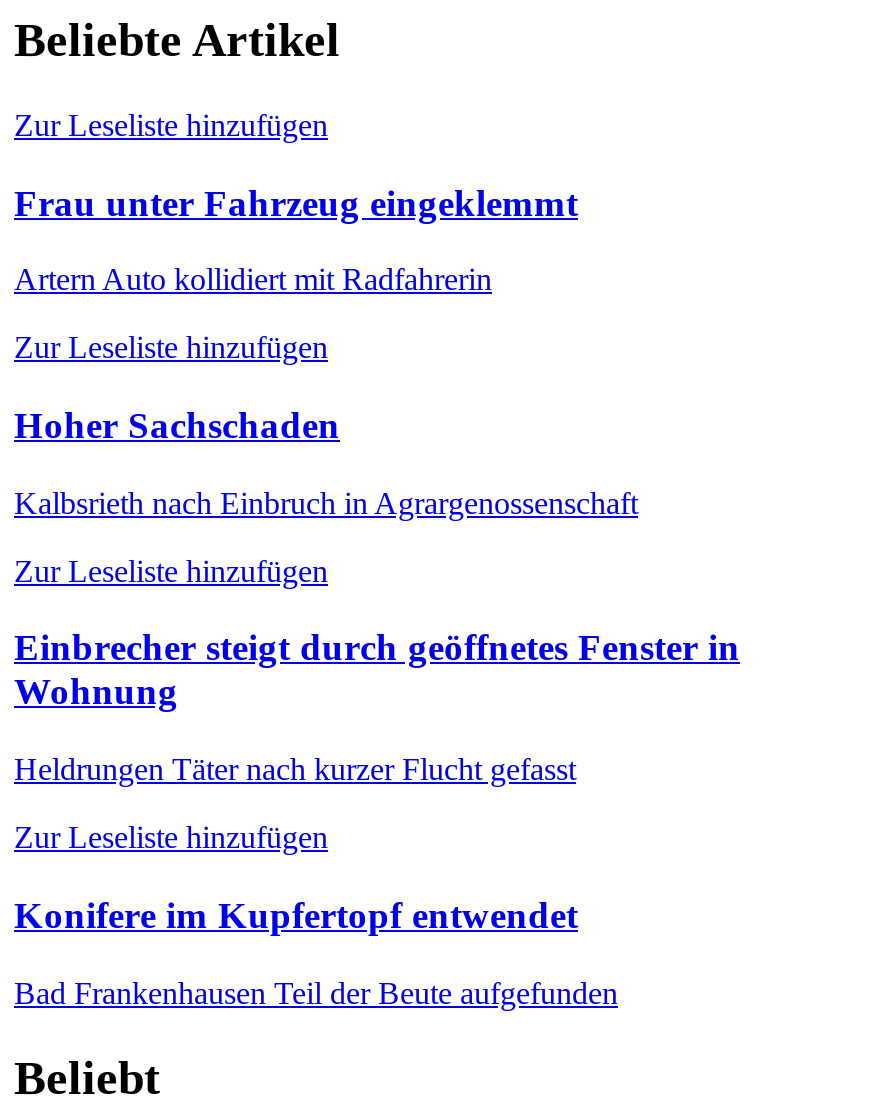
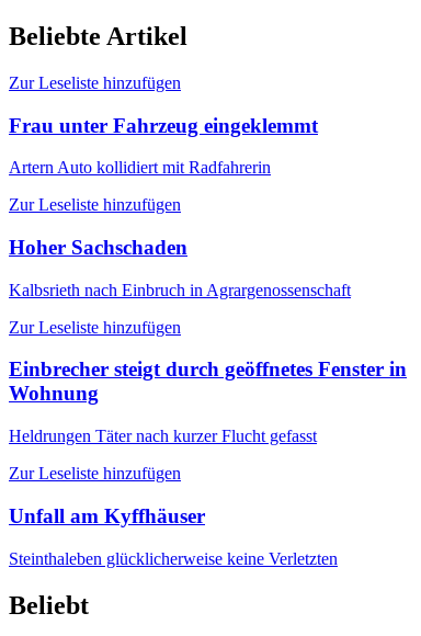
- Konifere im Kupfertopf entwendet
+ Unfall am Kyffhäuser

- Bad Frankenhausen Teil der Beute aufgefunden
+ Steinthaleben glücklicherweise keine Verletzten
